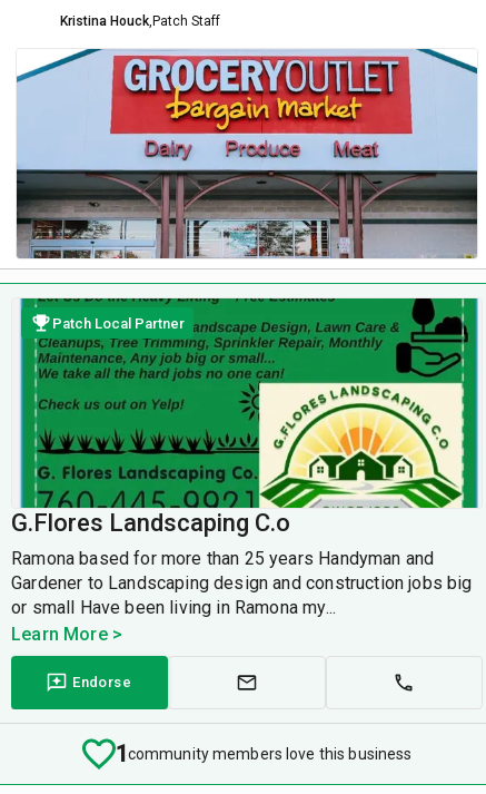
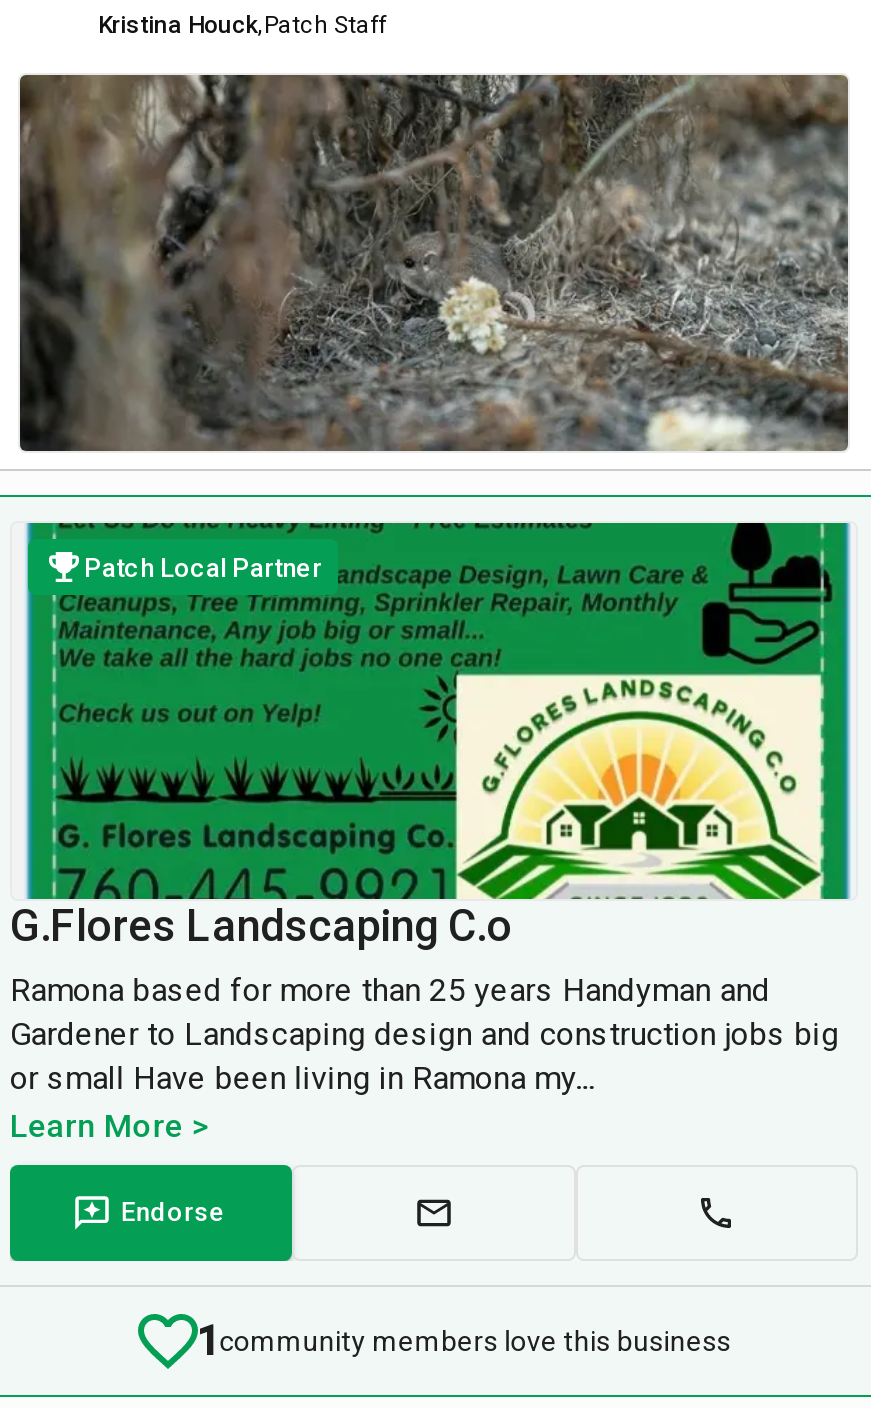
- [image]
+ [image]
